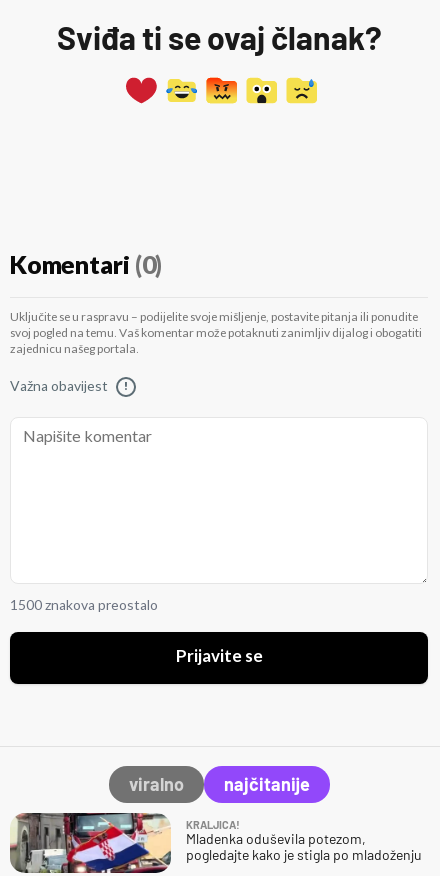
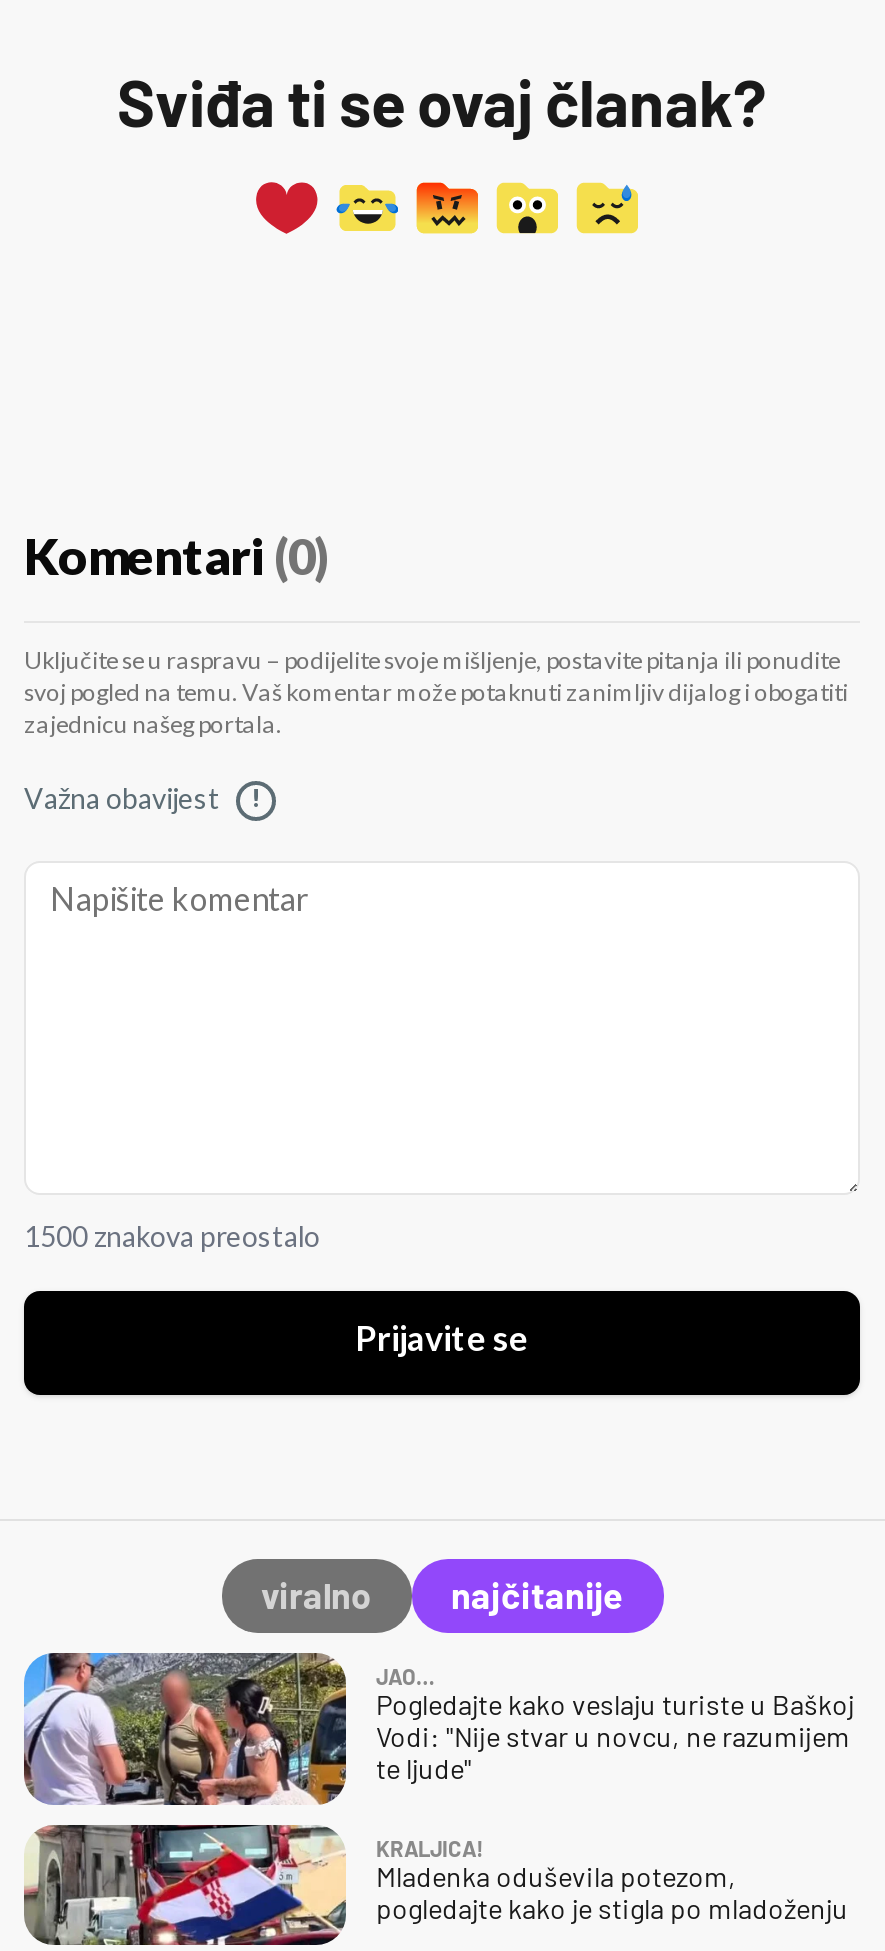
+ [image]
+ JAO…
+ Pogledajte kako veslaju turiste u Baškoj
+ Vodi: "Nije stvar u novcu, ne razumijem
+ te ljude"
